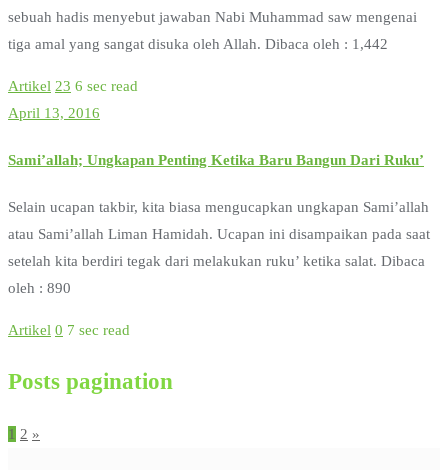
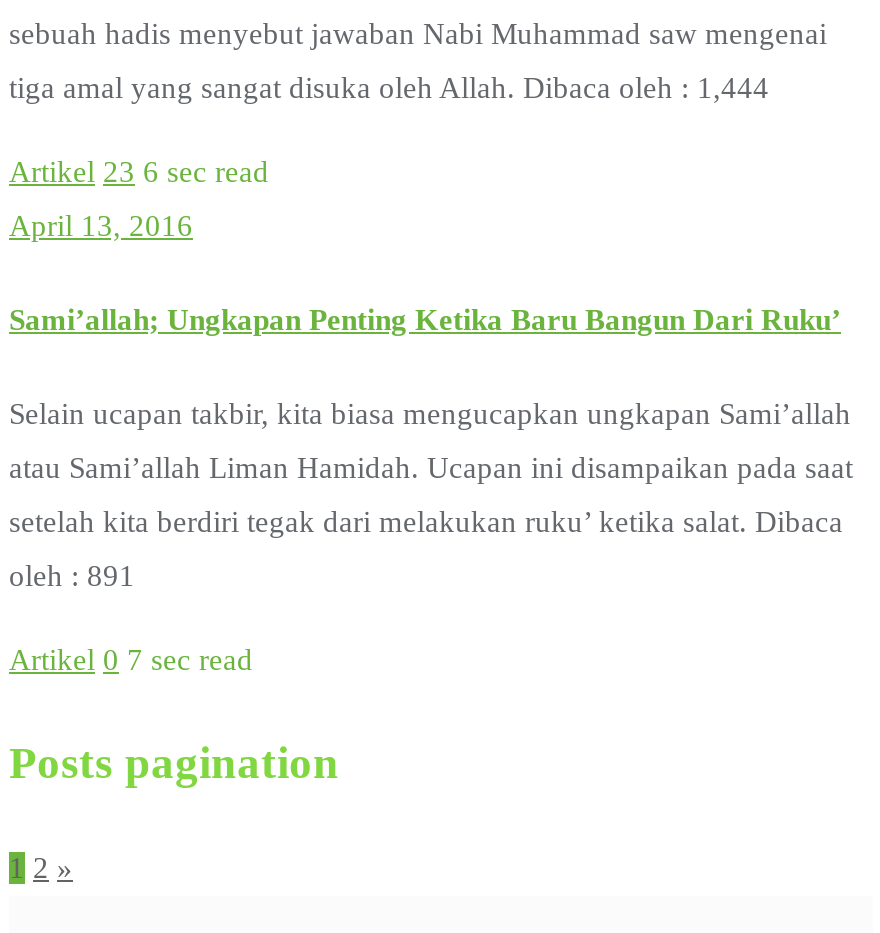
- tiga amal yang sangat disuka oleh Allah. Dibaca oleh : 1,442
+ tiga amal yang sangat disuka oleh Allah. Dibaca oleh : 1,444

- oleh : 890
+ oleh : 891
